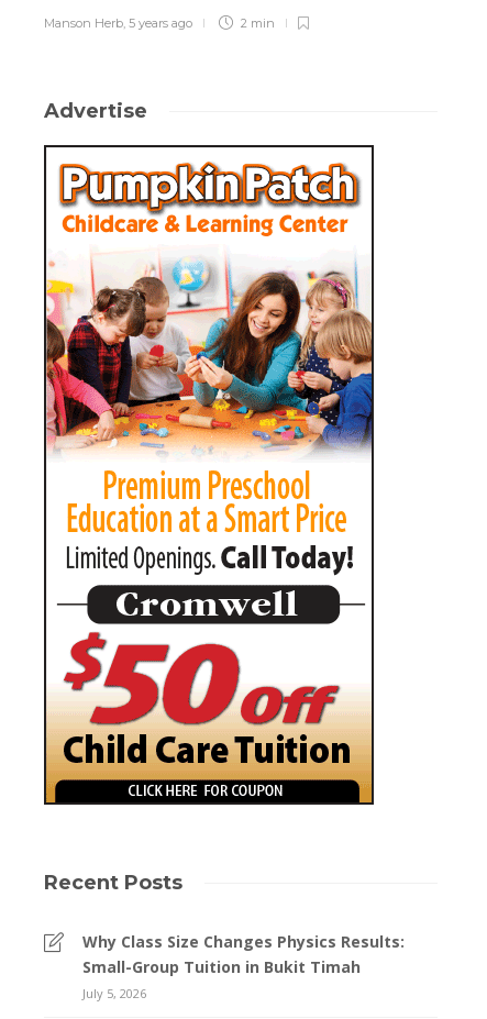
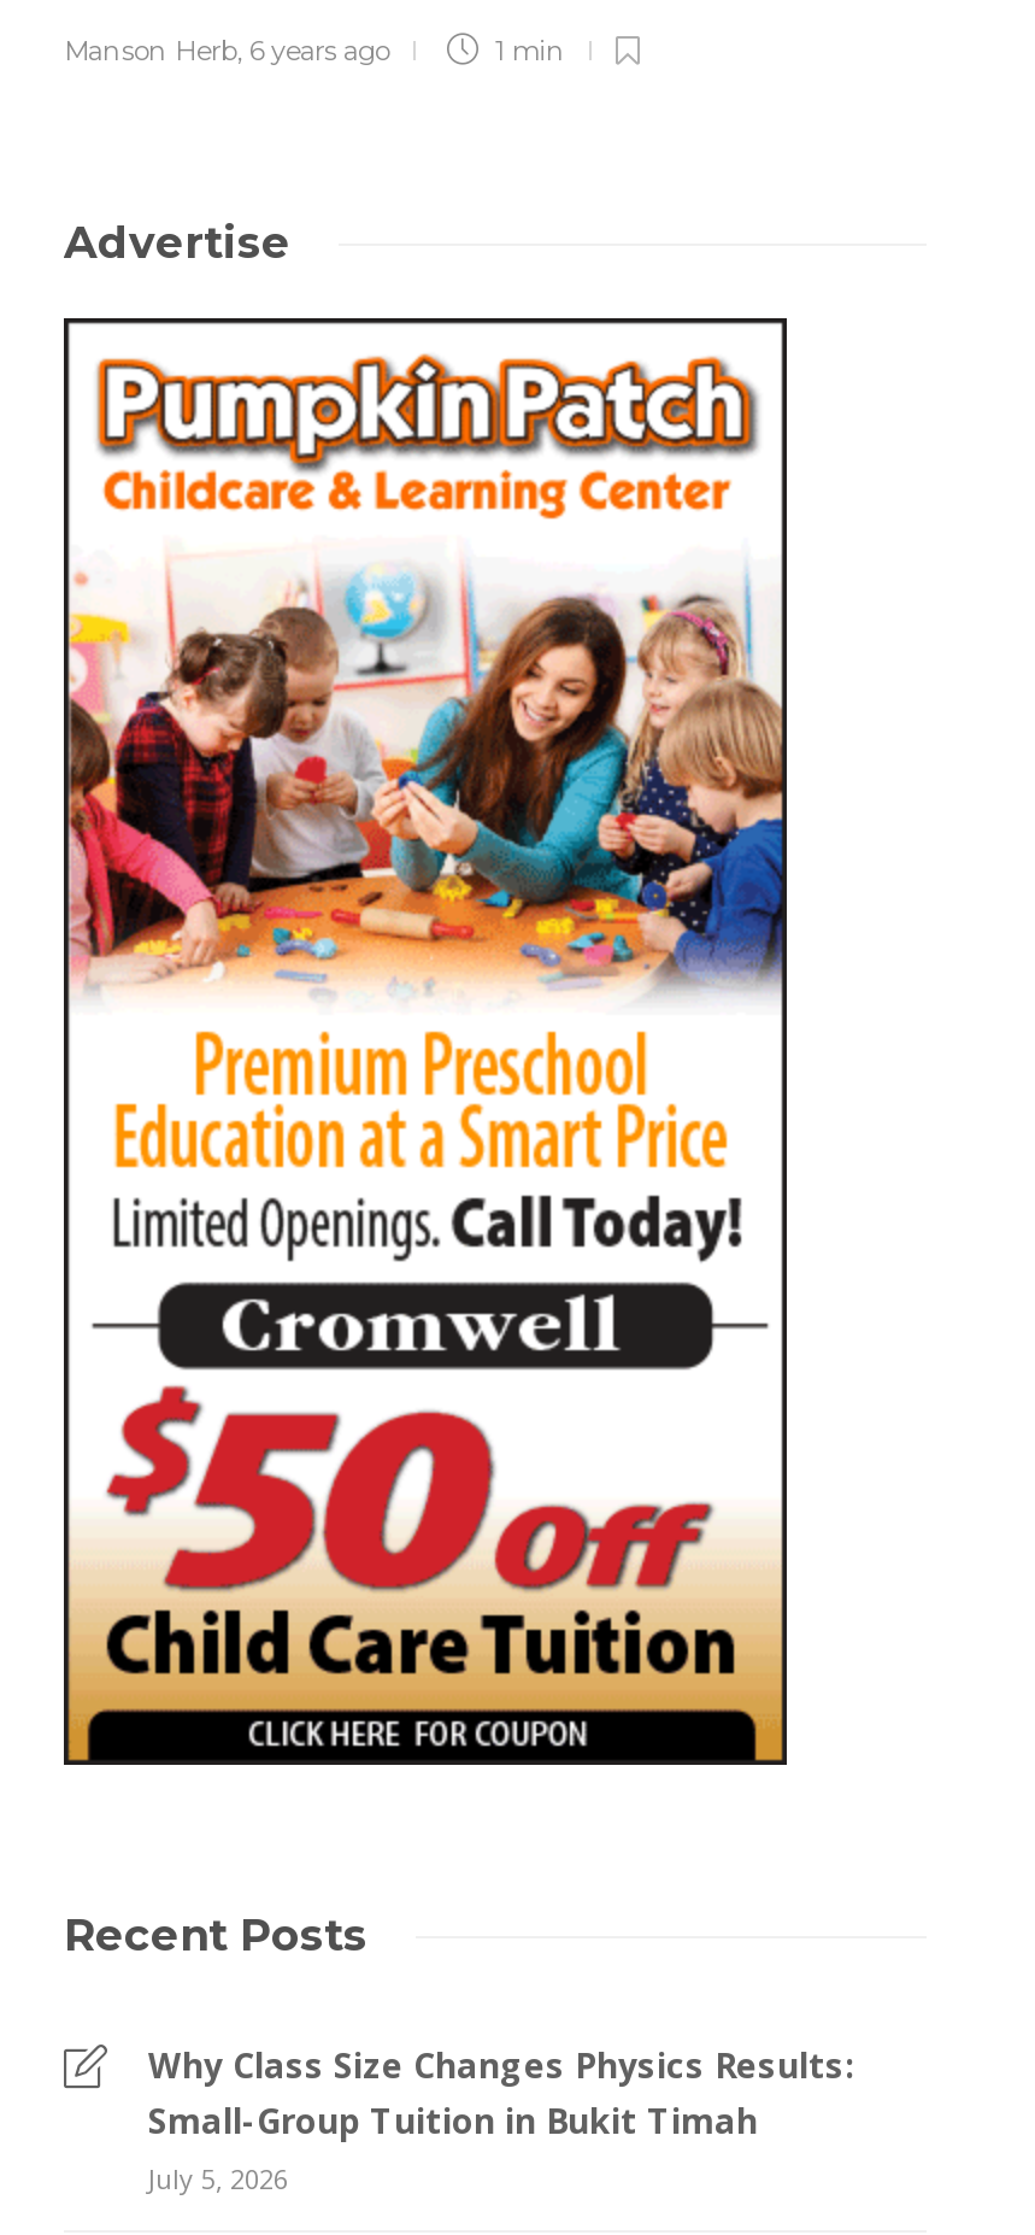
- Manson Herb, 5 years ago
- 2 min
+ Manson Herb, 6 years ago
+ 1 min
